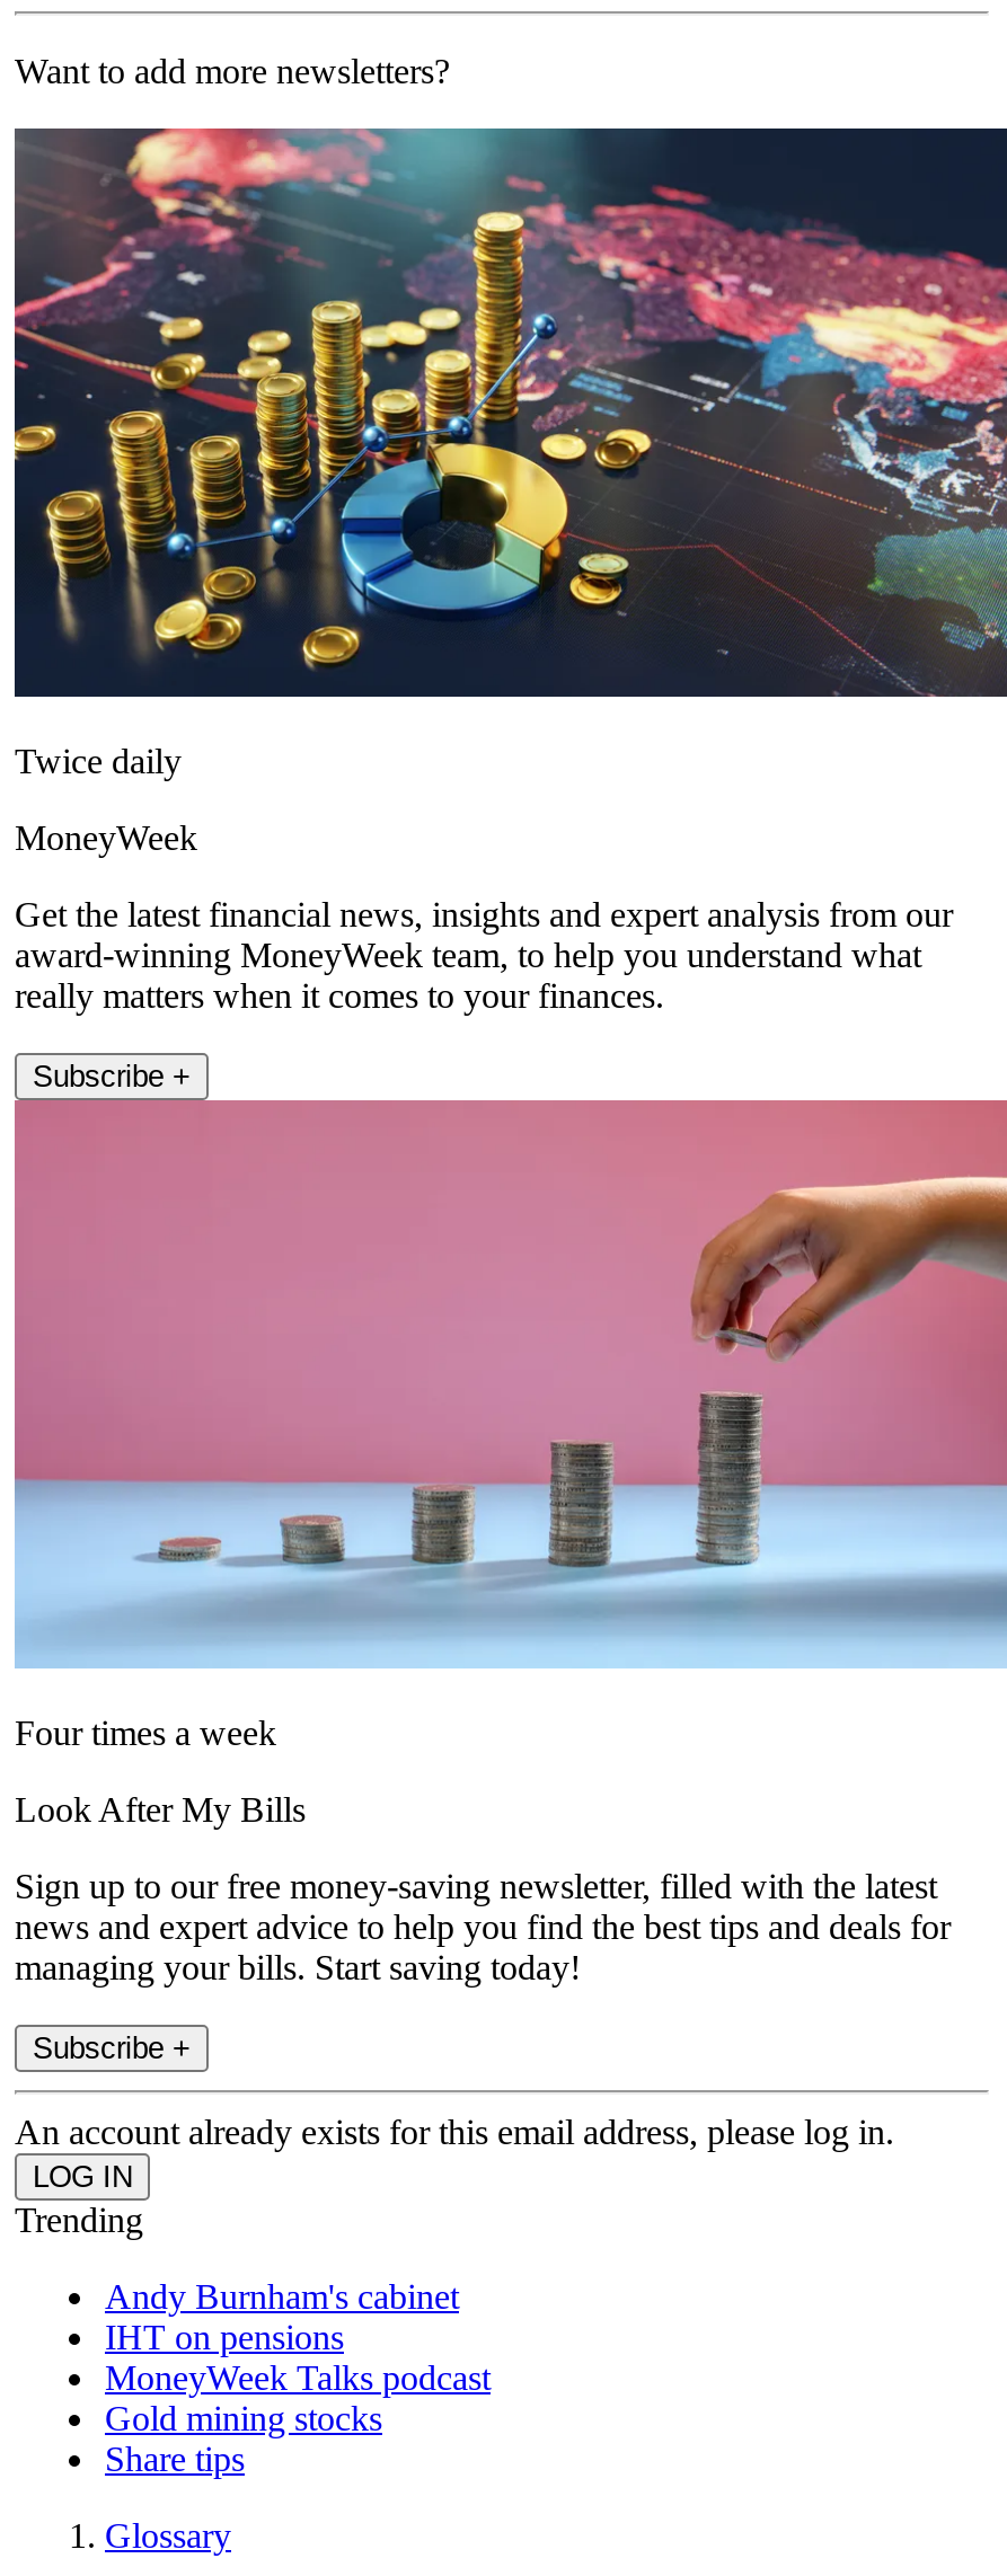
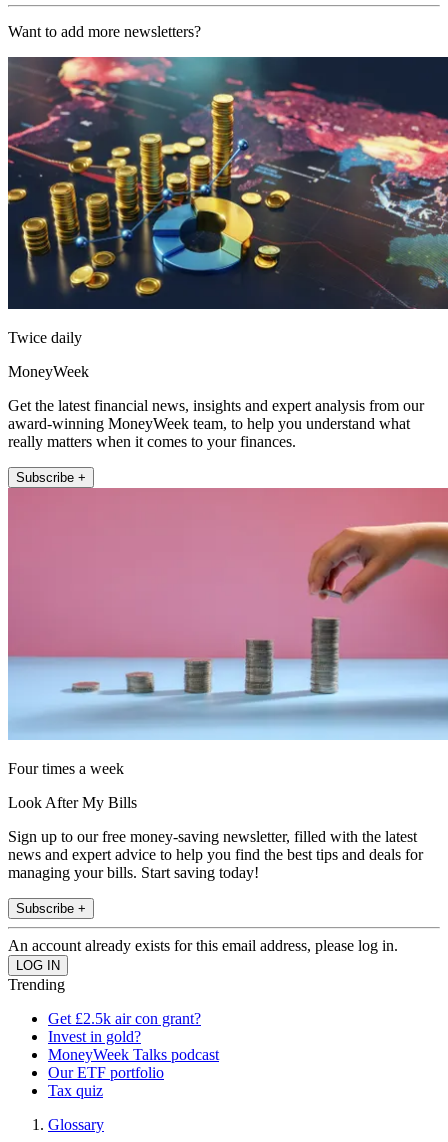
- Andy Burnham's cabinet
- IHT on pensions
+ Get £2.5k air con grant?
+ Invest in gold?

- Gold mining stocks
- Share tips
+ Our ETF portfolio
+ Tax quiz
